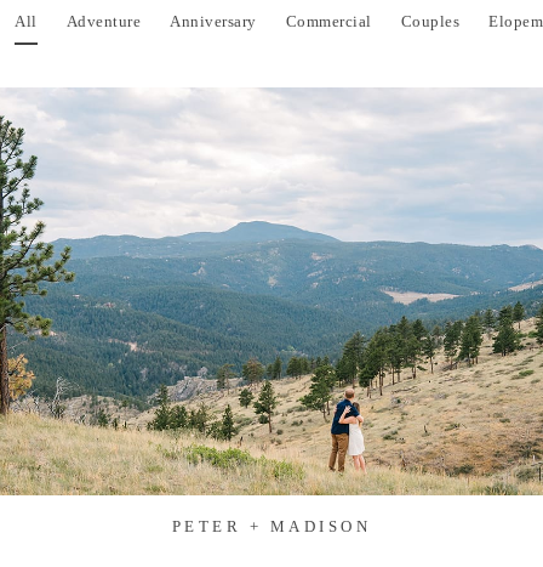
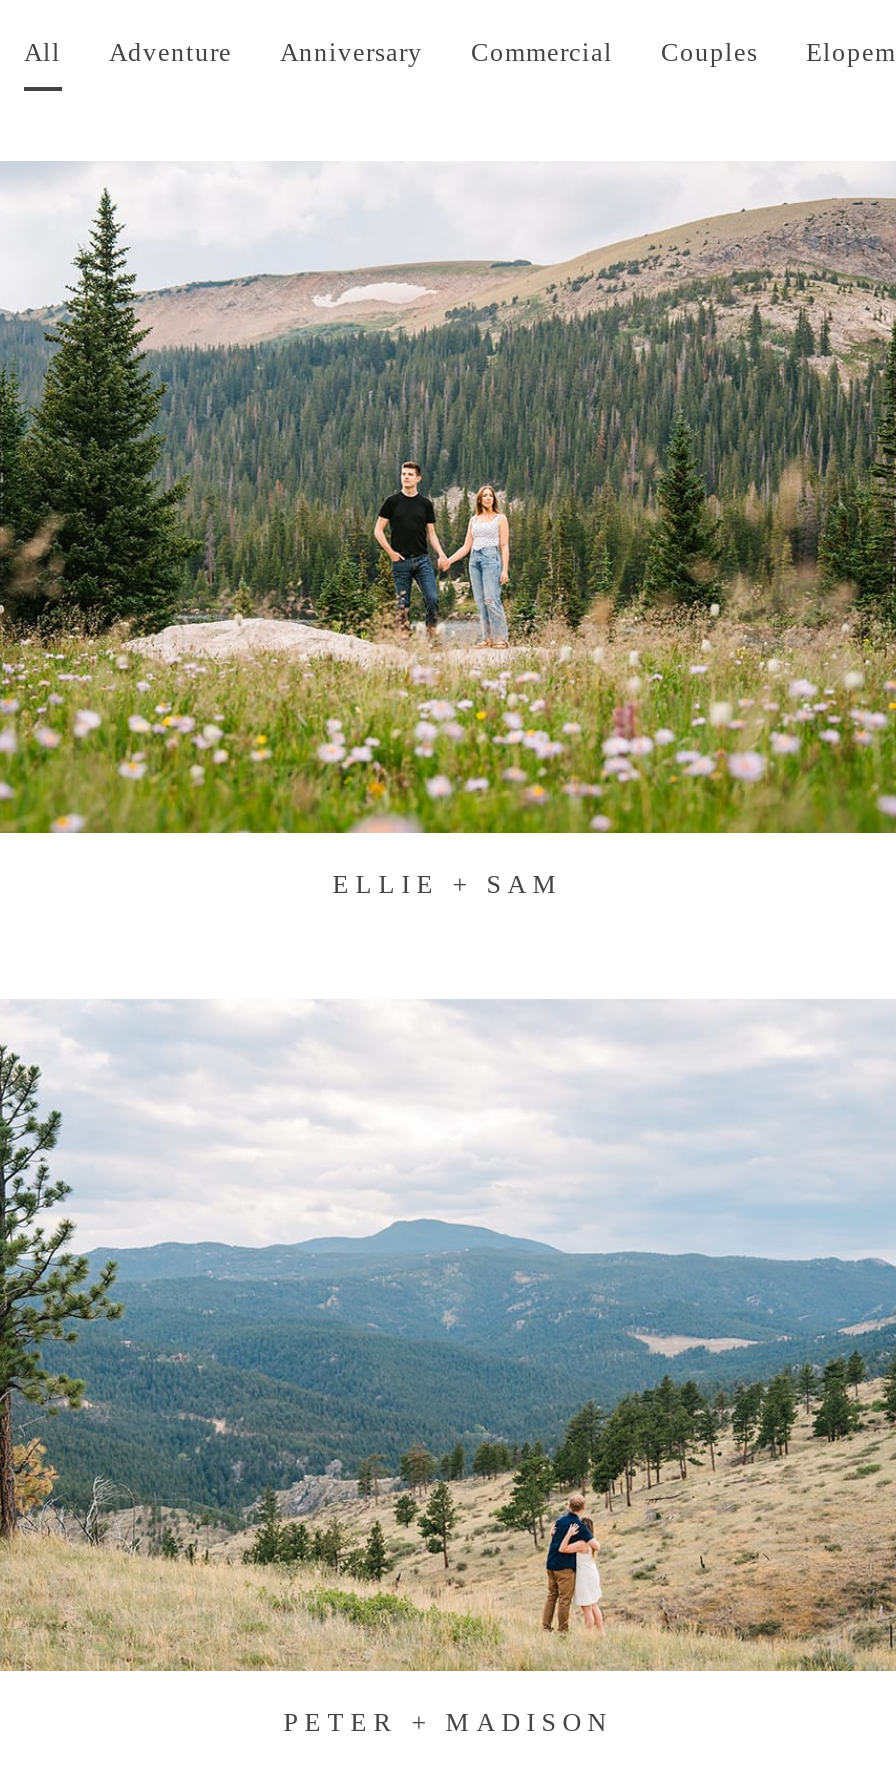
+ [image]
+ ELLIE + SAM
